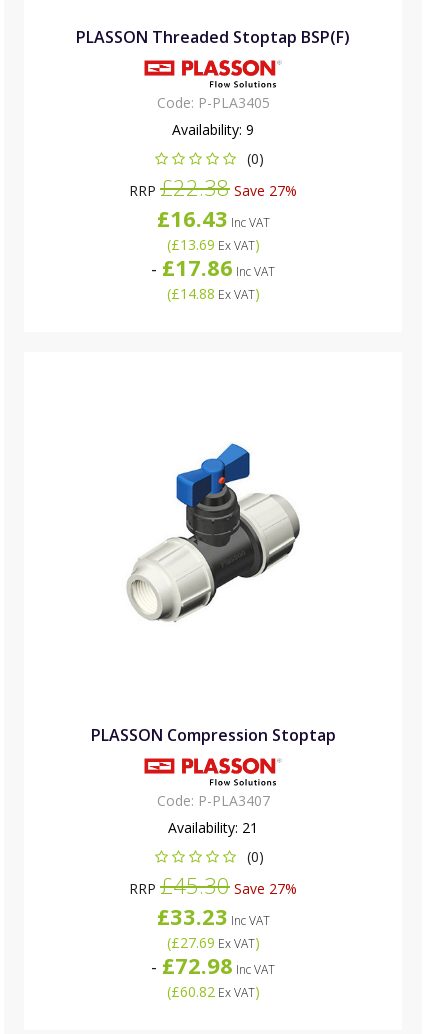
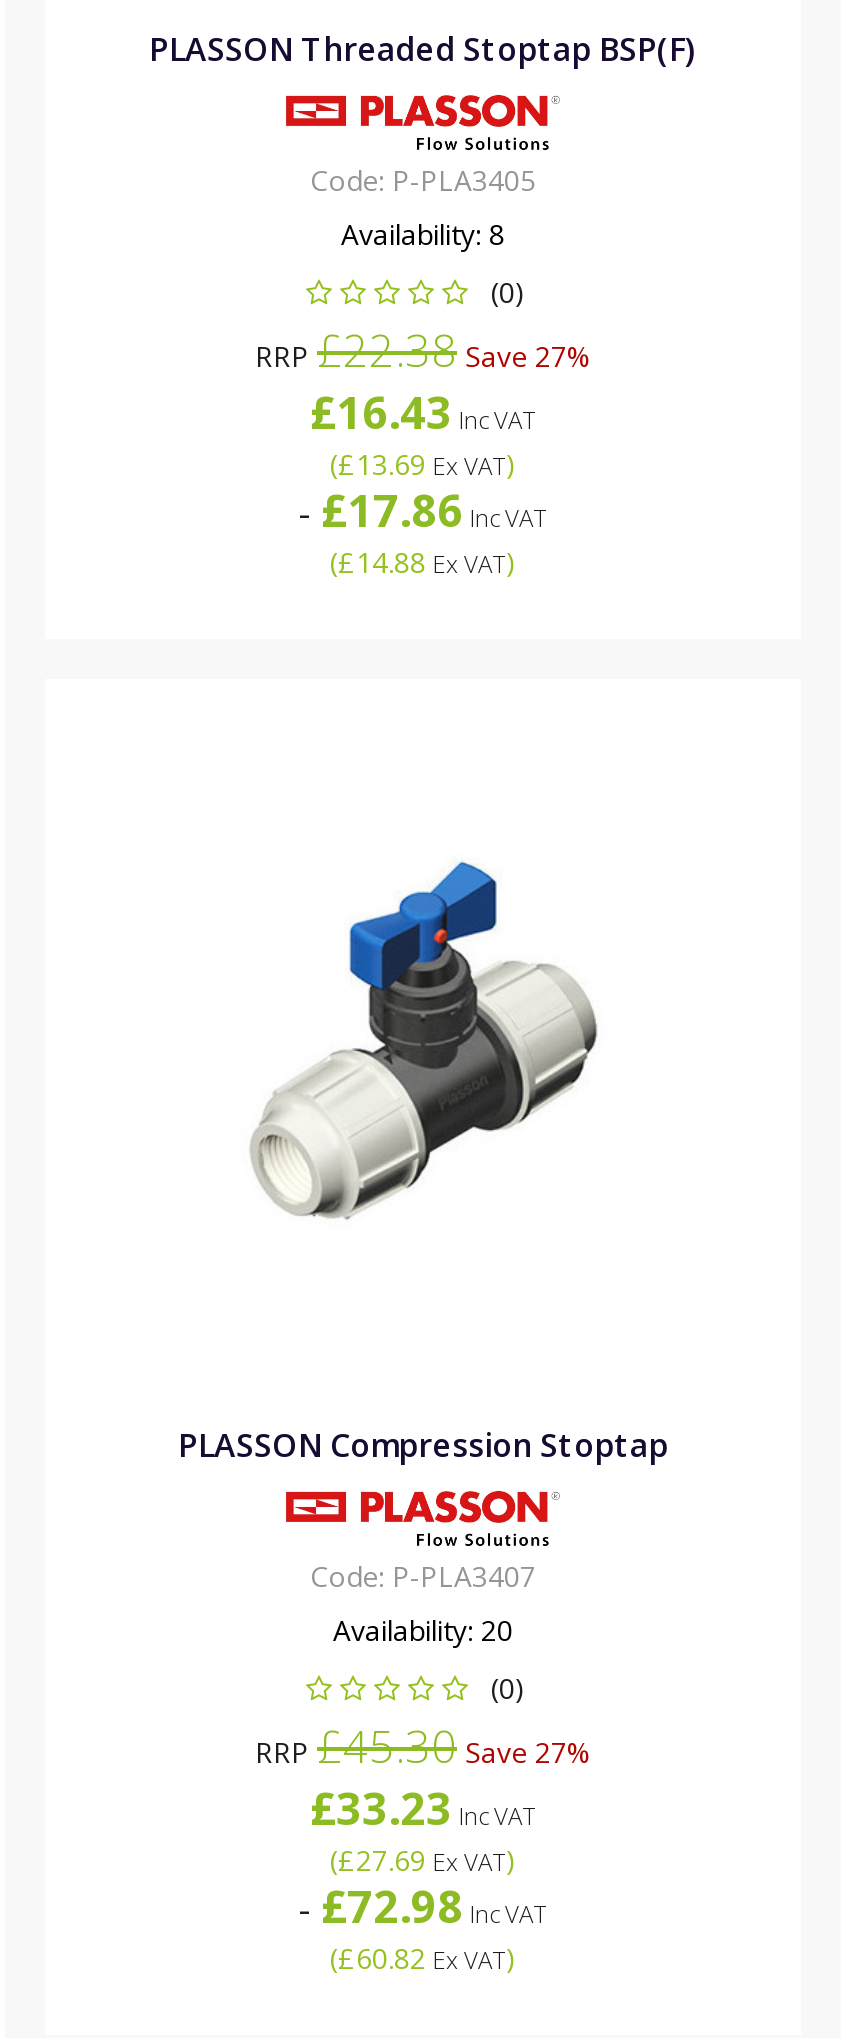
- Availability: 9
+ Availability: 8

- Availability: 21
+ Availability: 20
